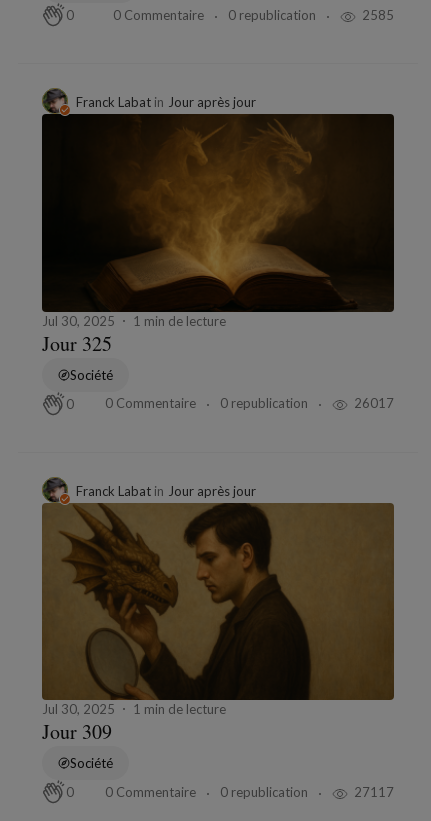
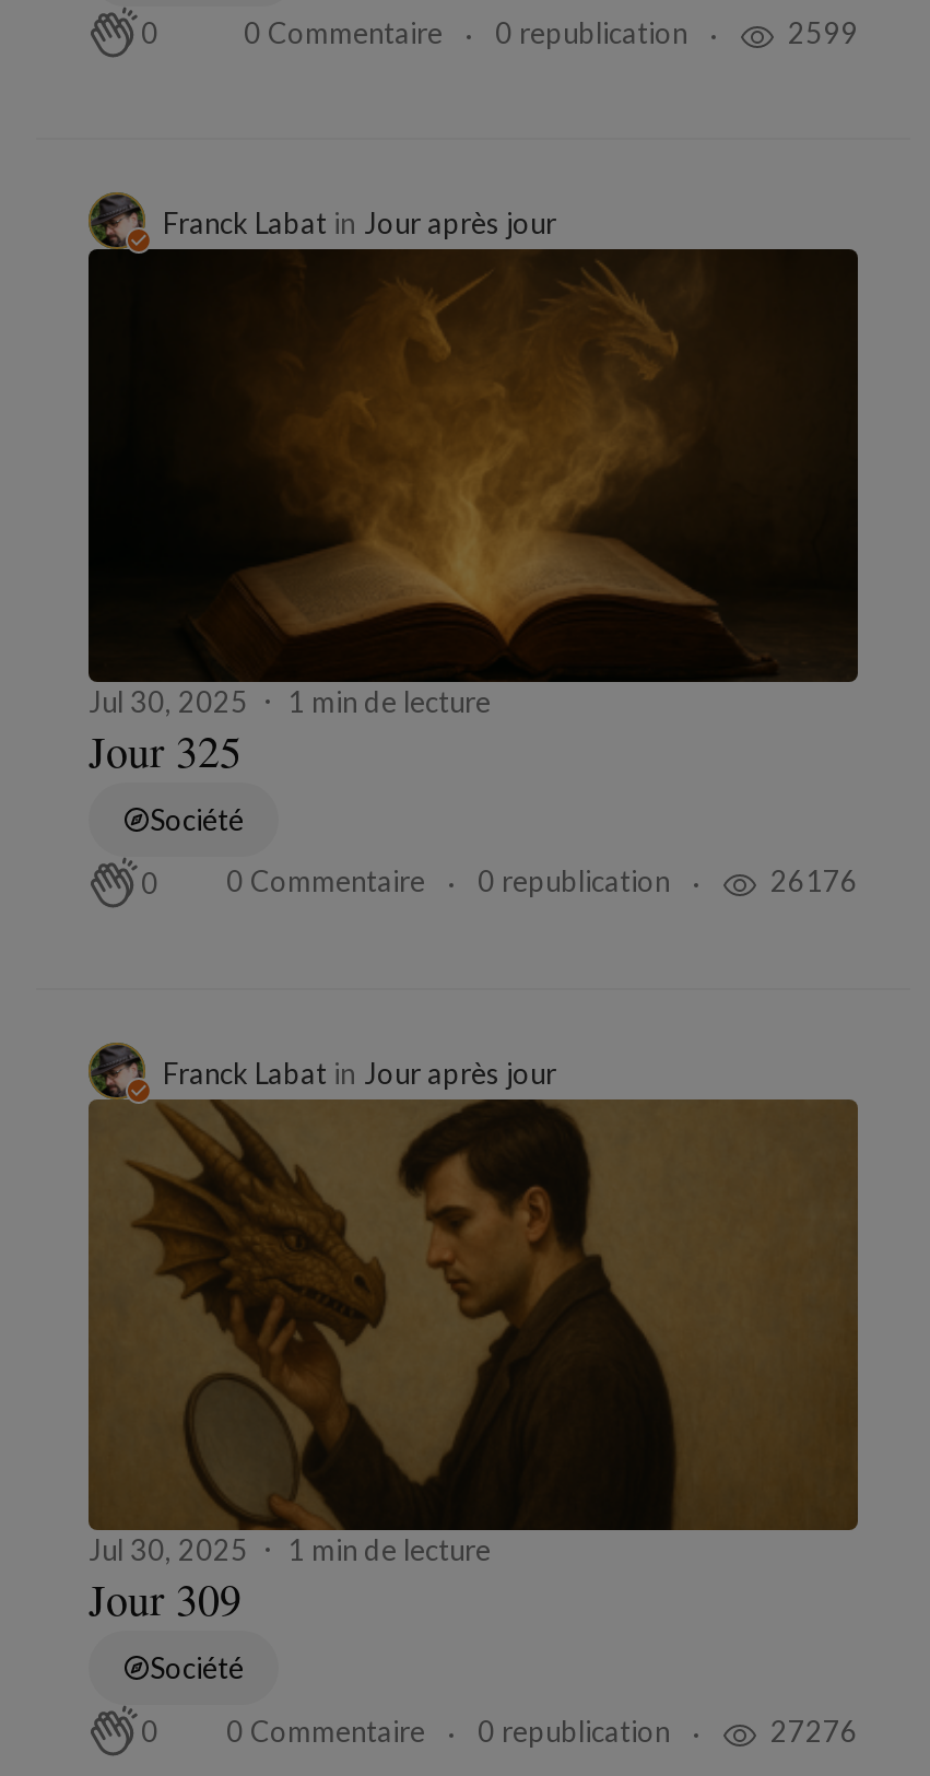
- 2585
+ 2599

- 26017
+ 26176

- 27117
+ 27276
